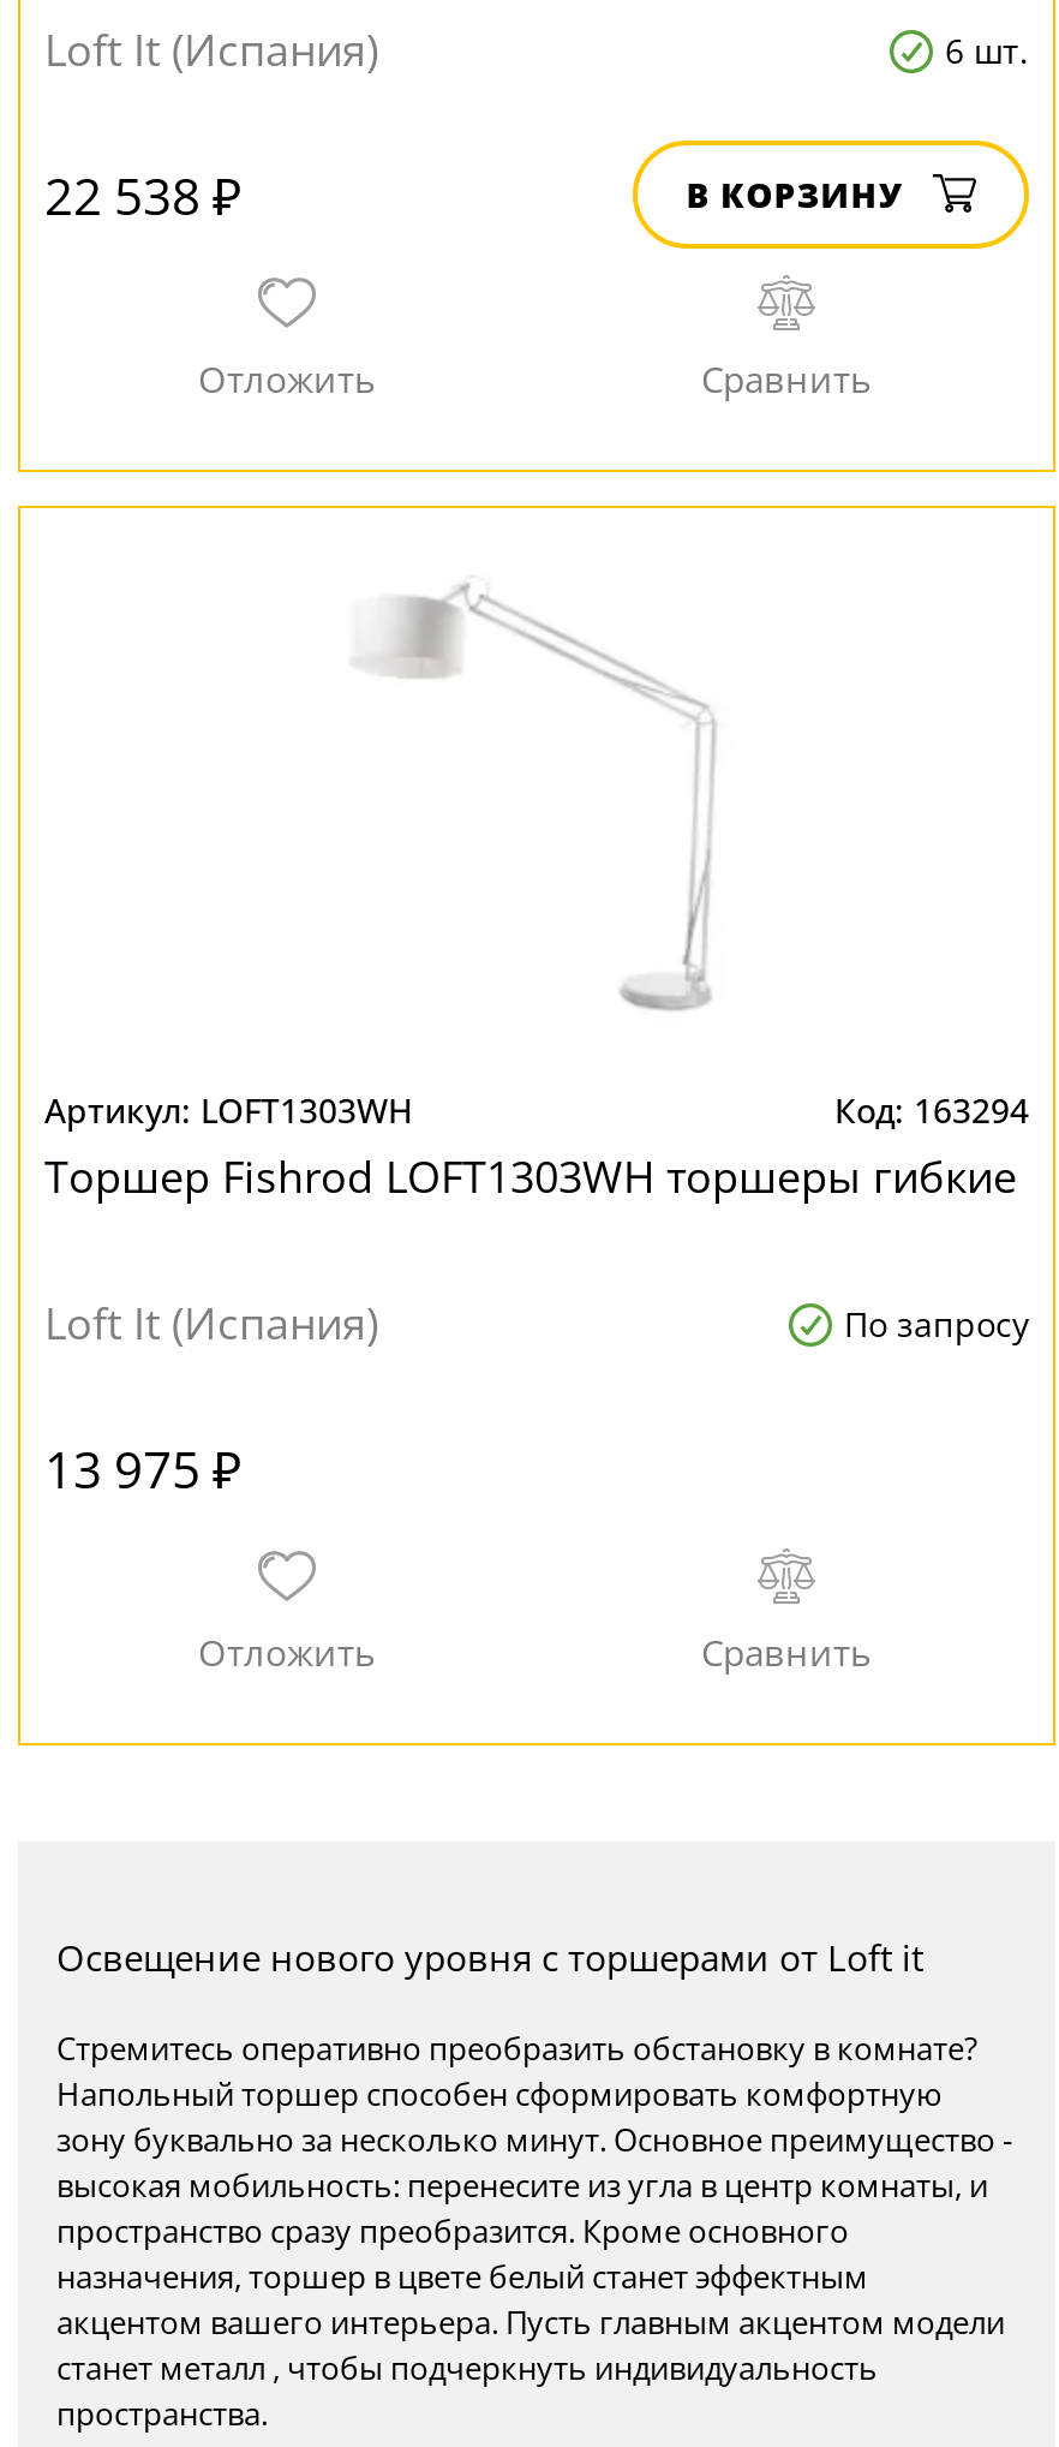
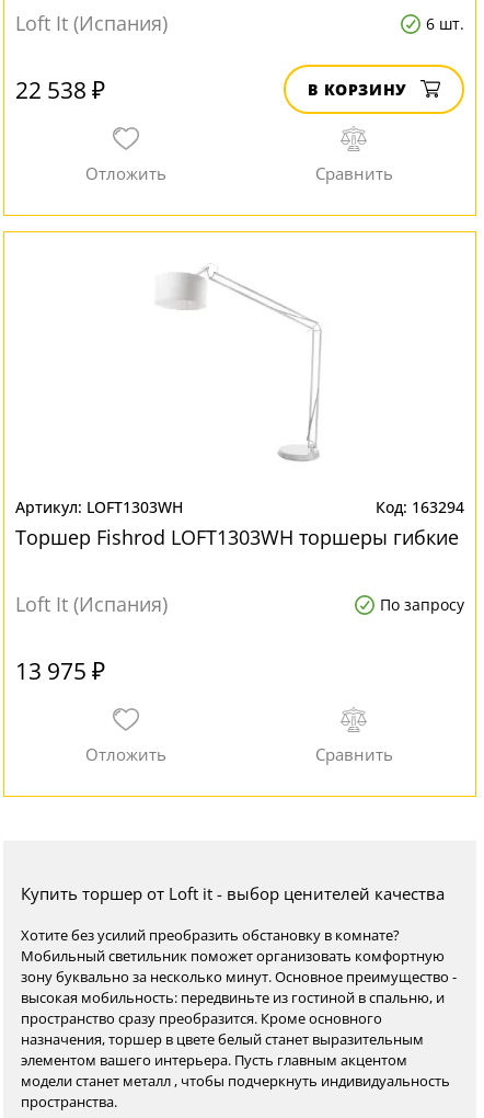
- Освещение нового уровня с торшерами от Loft it
+ Купить торшер от Loft it - выбор ценителей качества

- Стремитесь оперативно преобразить обстановку в комнате?
- Напольный торшер способен сформировать комфортную
+ Хотите без усилий преобразить обстановку в комнате?
+ Мобильный светильник поможет организовать комфортную

- высокая мобильность: перенесите из угла в центр комнаты, и
+ высокая мобильность: передвиньте из гостиной в спальню, и

- назначения, торшер в цвете белый станет эффектным
- акцентом вашего интерьера. Пусть главным акцентом модели
- станет металл , чтобы подчеркнуть индивидуальность
+ назначения, торшер в цвете белый станет выразительным
+ элементом вашего интерьера. Пусть главным акцентом
+ модели станет металл , чтобы подчеркнуть индивидуальность
